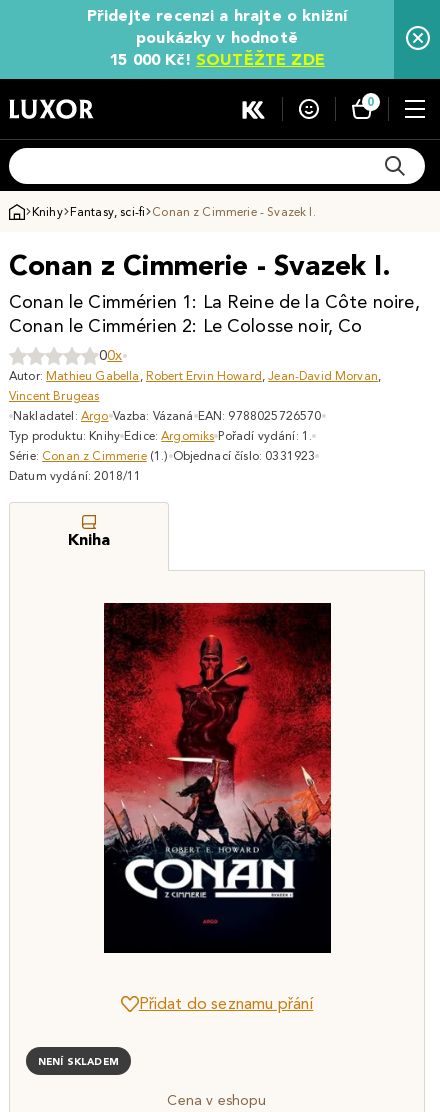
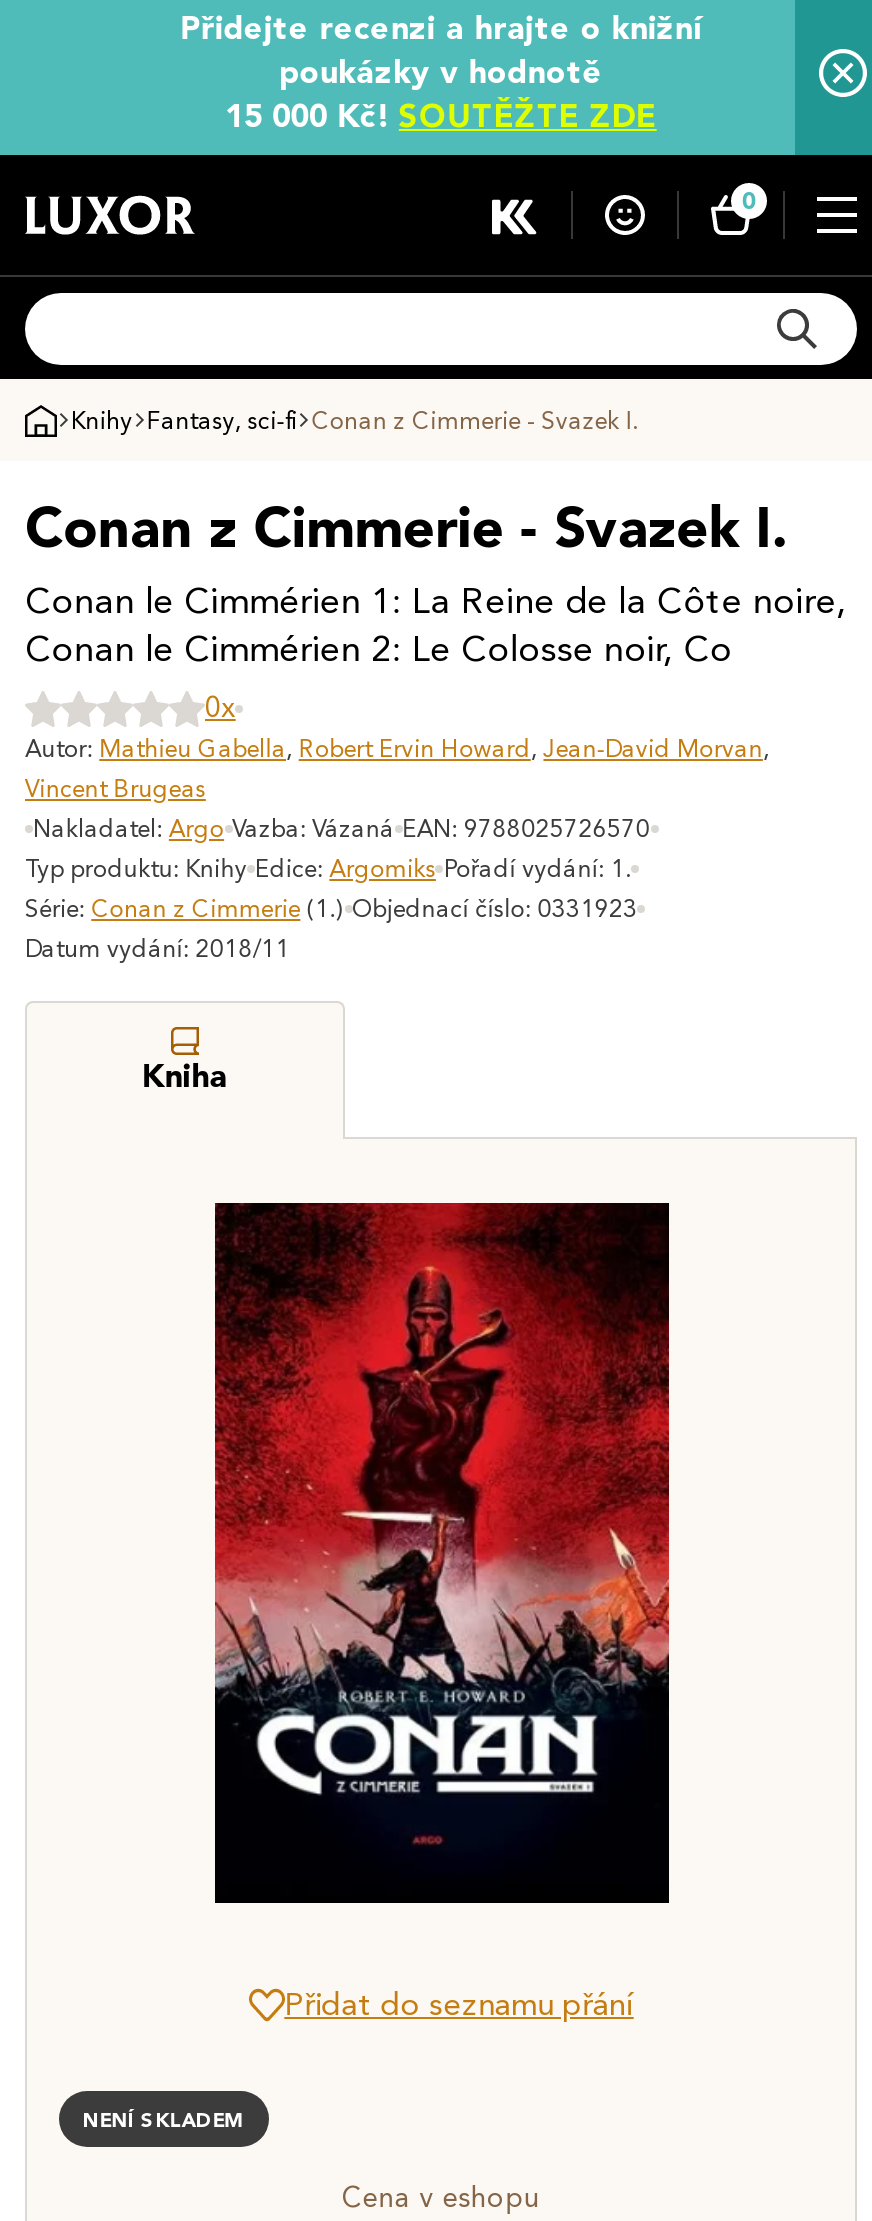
- 00x
+ 0x
